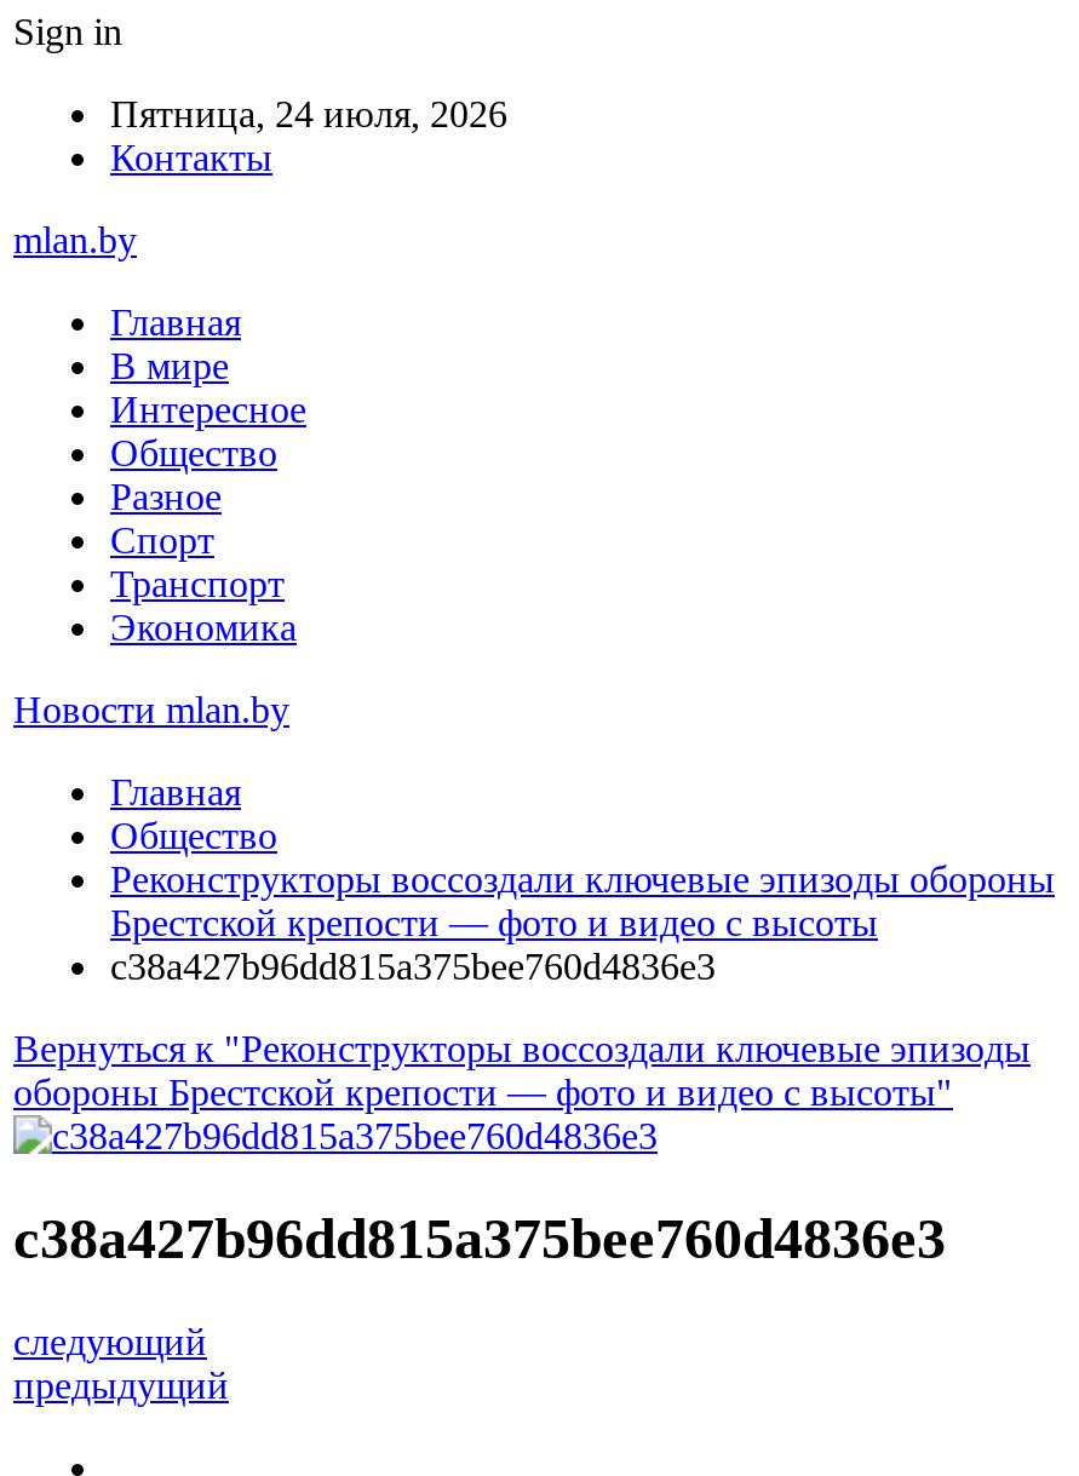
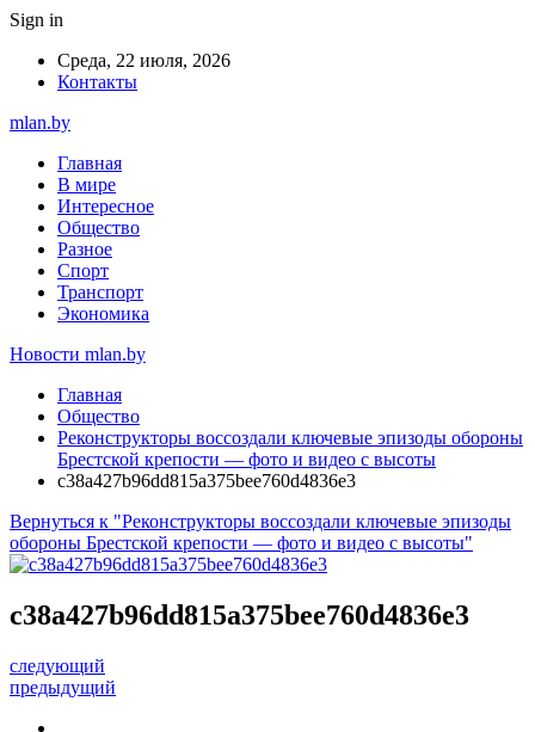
- Пятница, 24 июля, 2026
+ Среда, 22 июля, 2026
